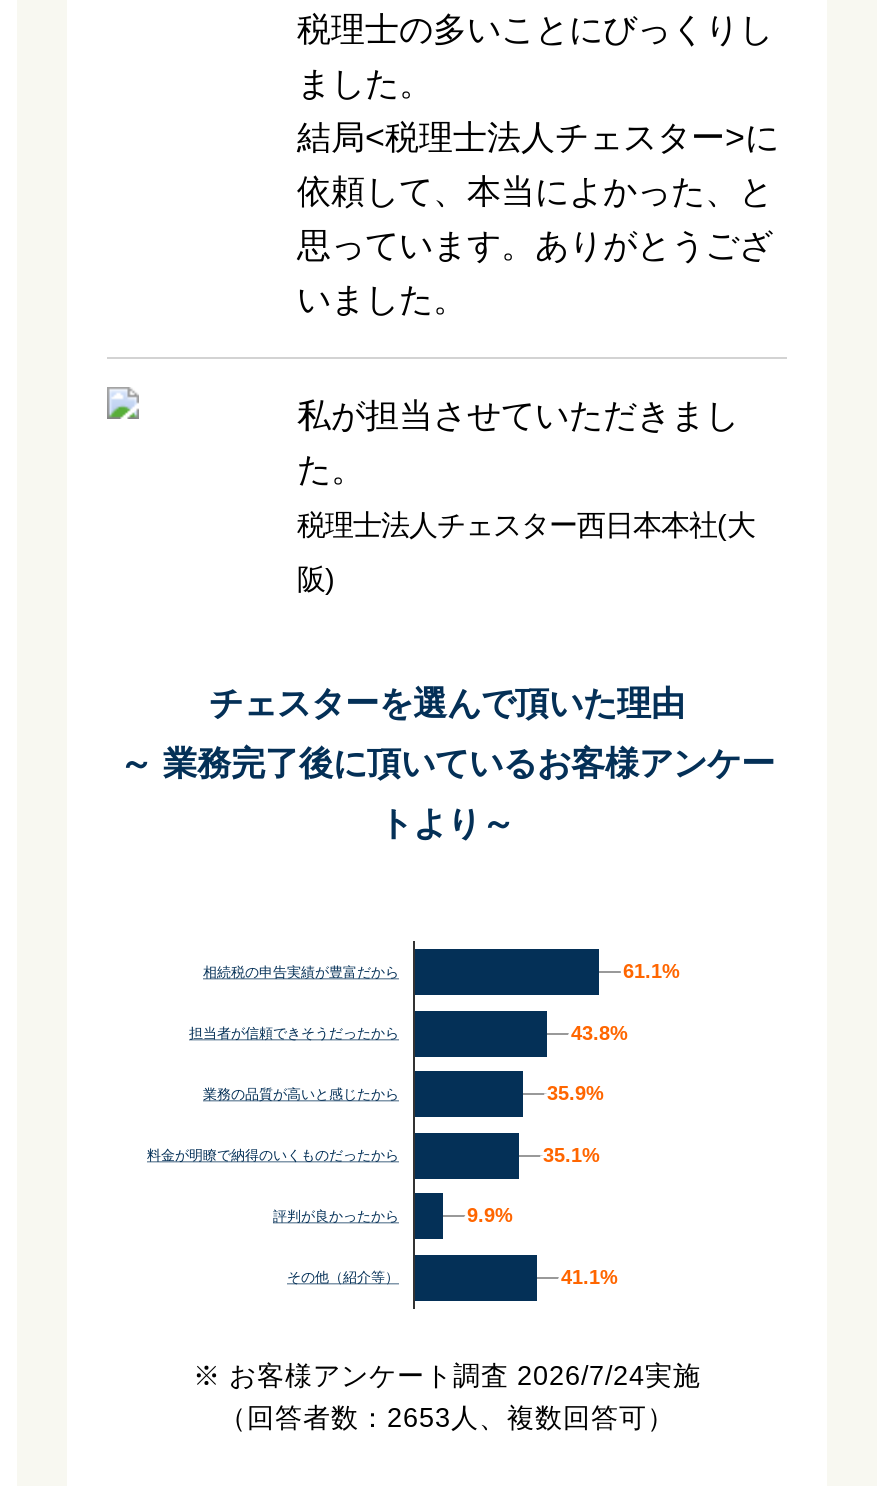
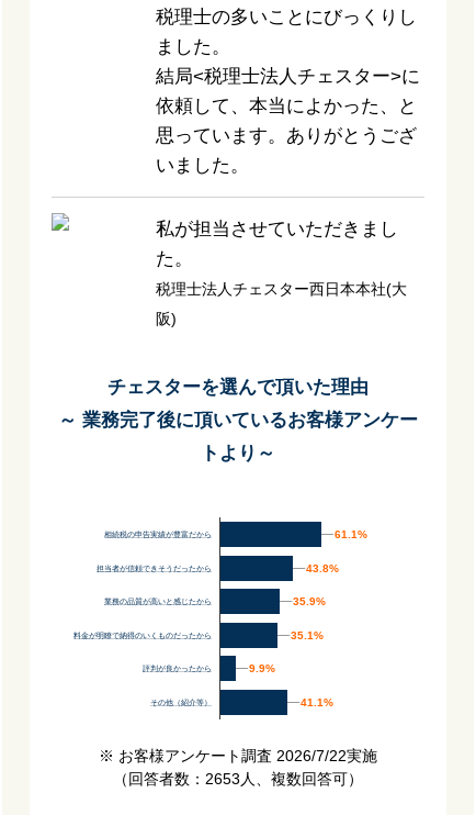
- ※ お客様アンケート調査 2026/7/24実施
+ ※ お客様アンケート調査 2026/7/22実施
